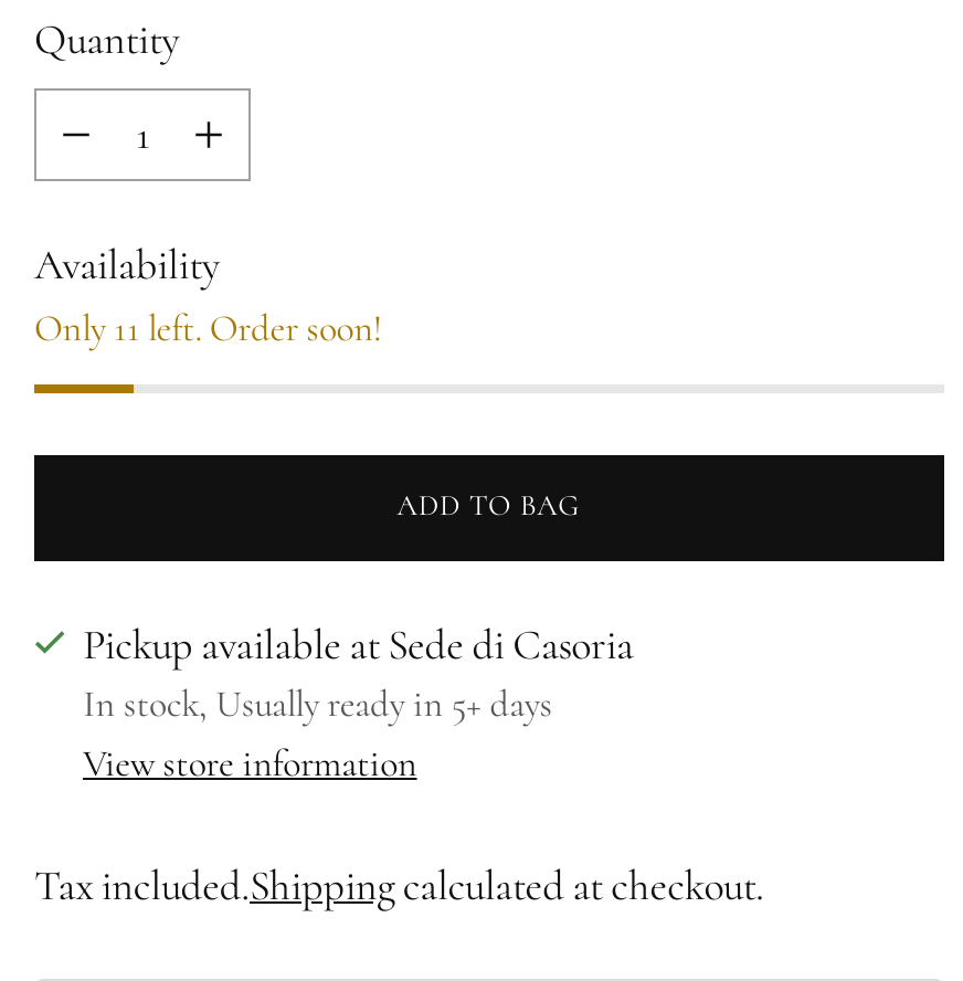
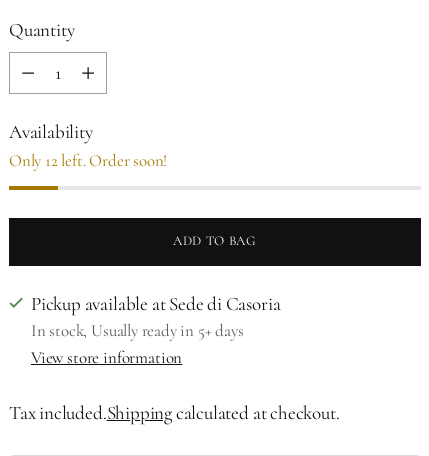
- Only 11 left. Order soon!
+ Only 12 left. Order soon!
